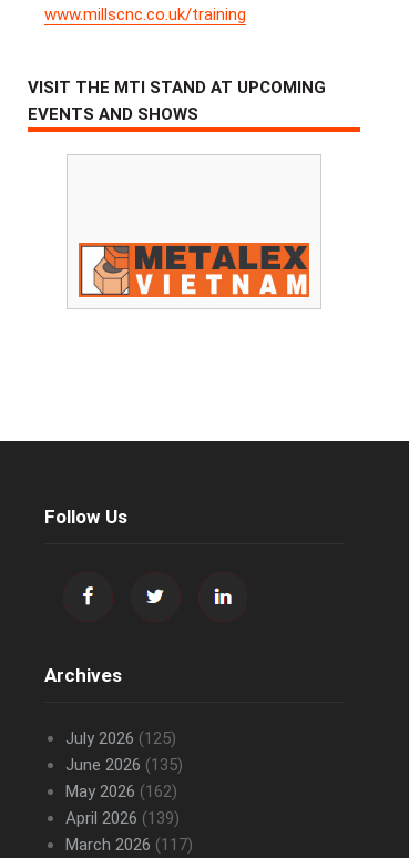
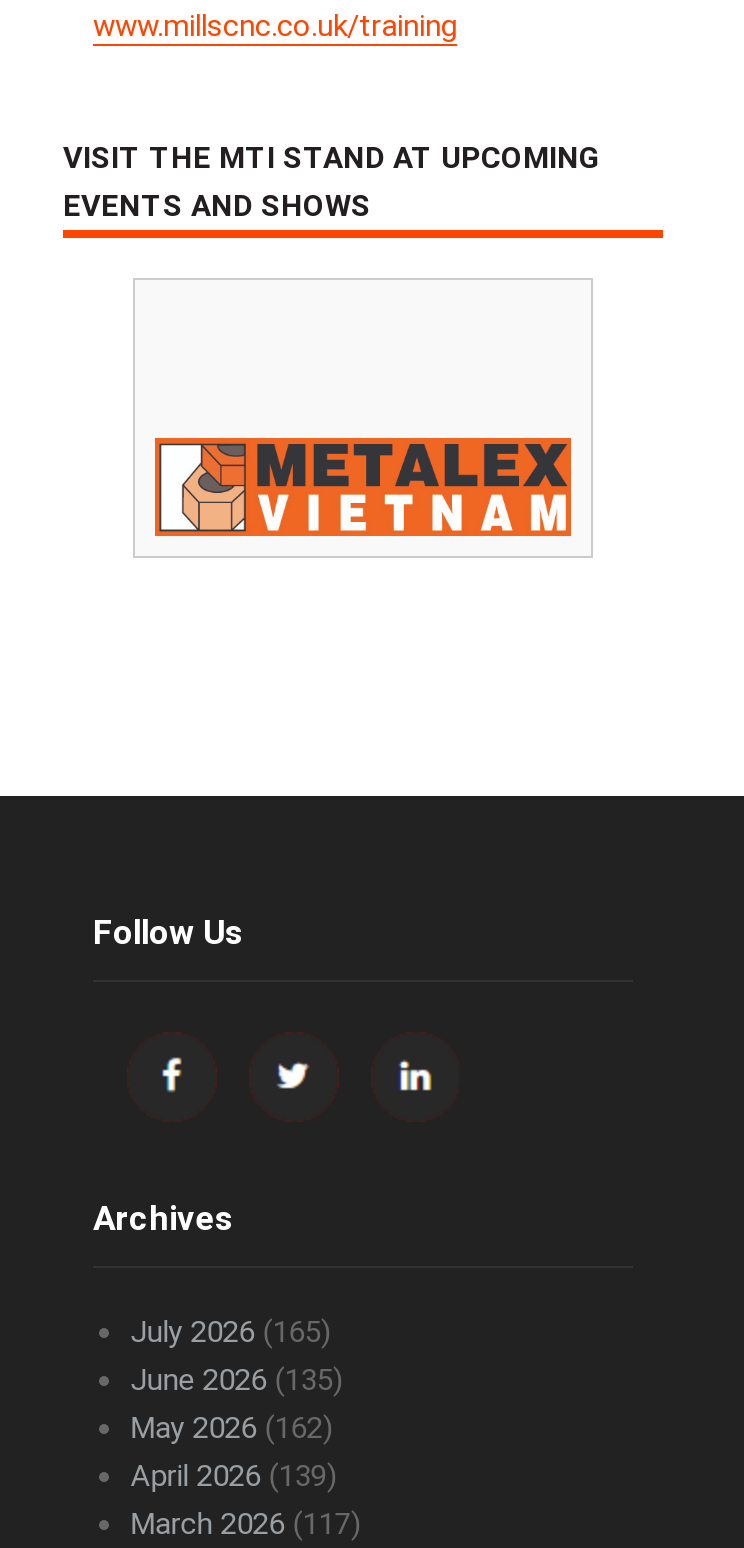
- July 2026 (125)
+ July 2026 (165)
